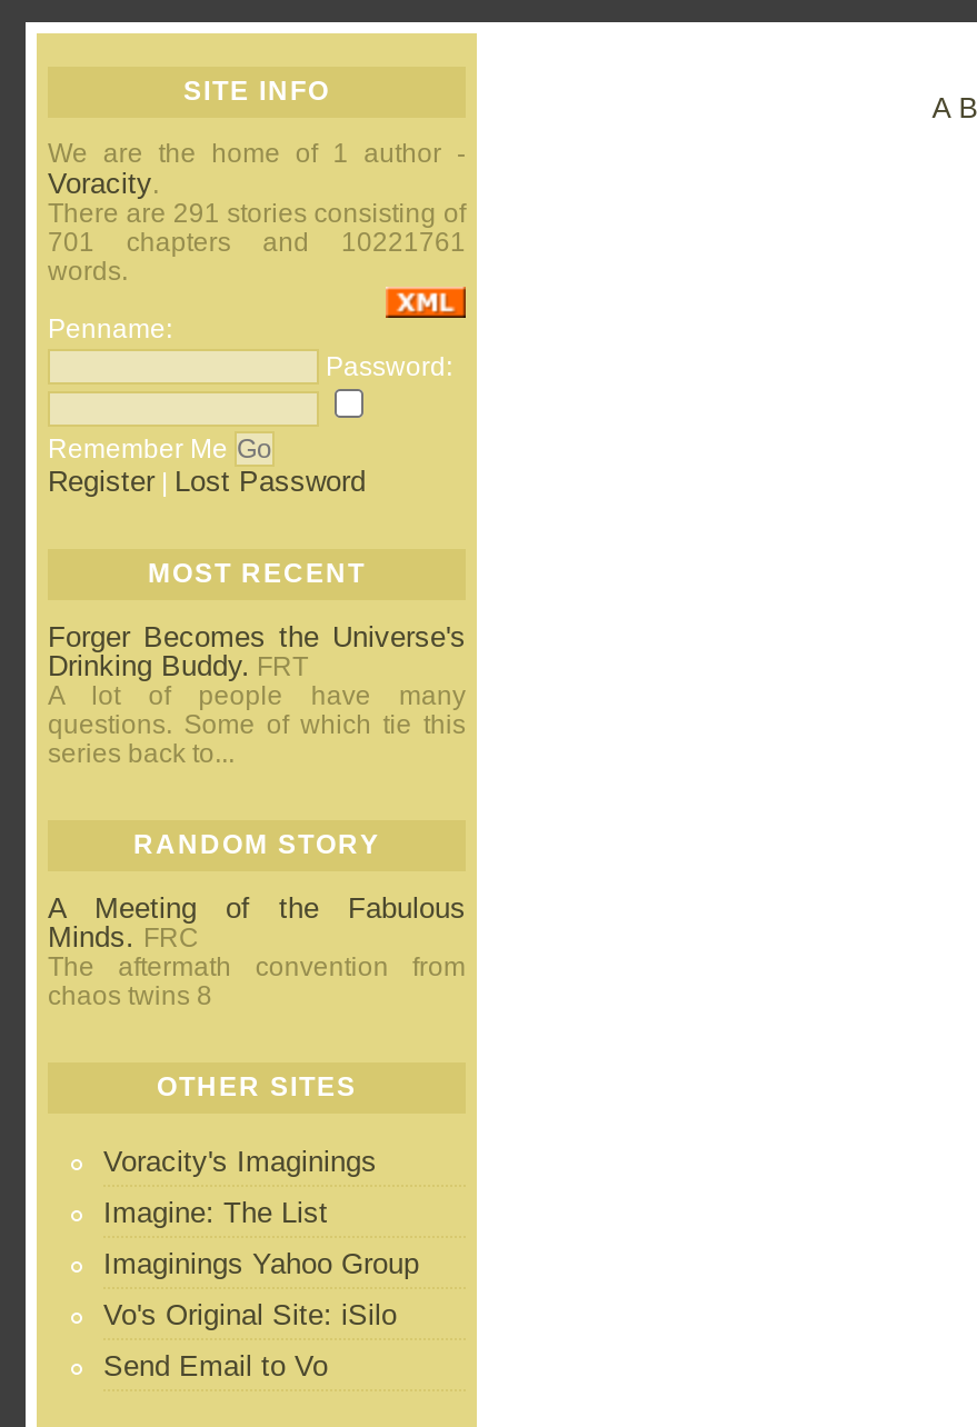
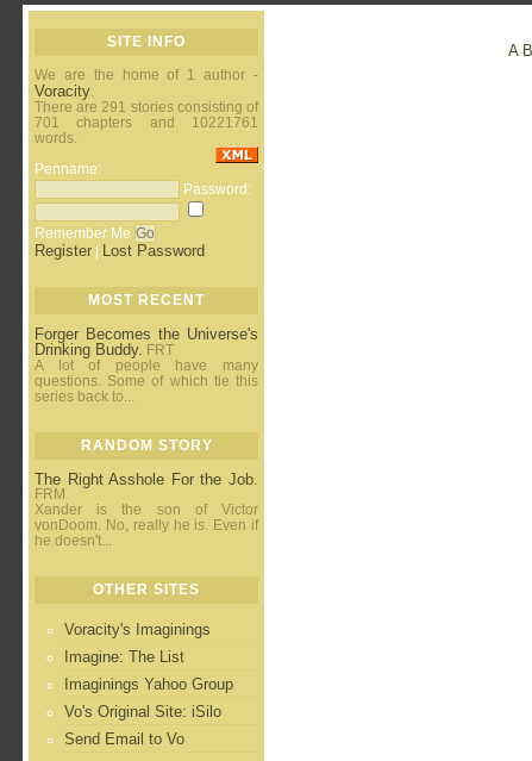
- A Meeting of the Fabulous
- Minds. FRC
- The aftermath convention from
- chaos twins 8
+ The Right Asshole For the Job.
+ FRM
+ Xander is the son of Victor
+ vonDoom. No, really he is. Even if
+ he doesn't...
